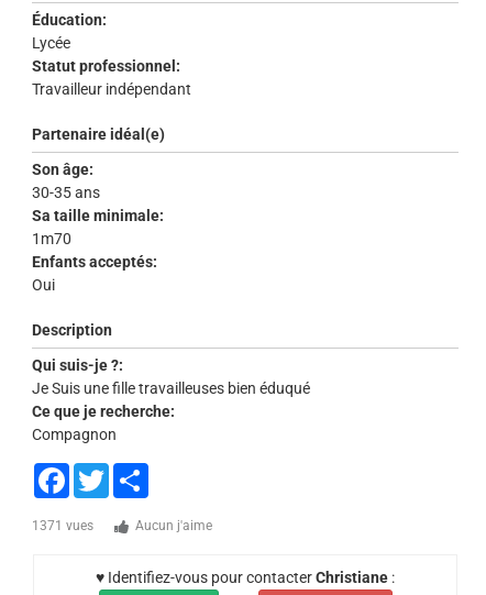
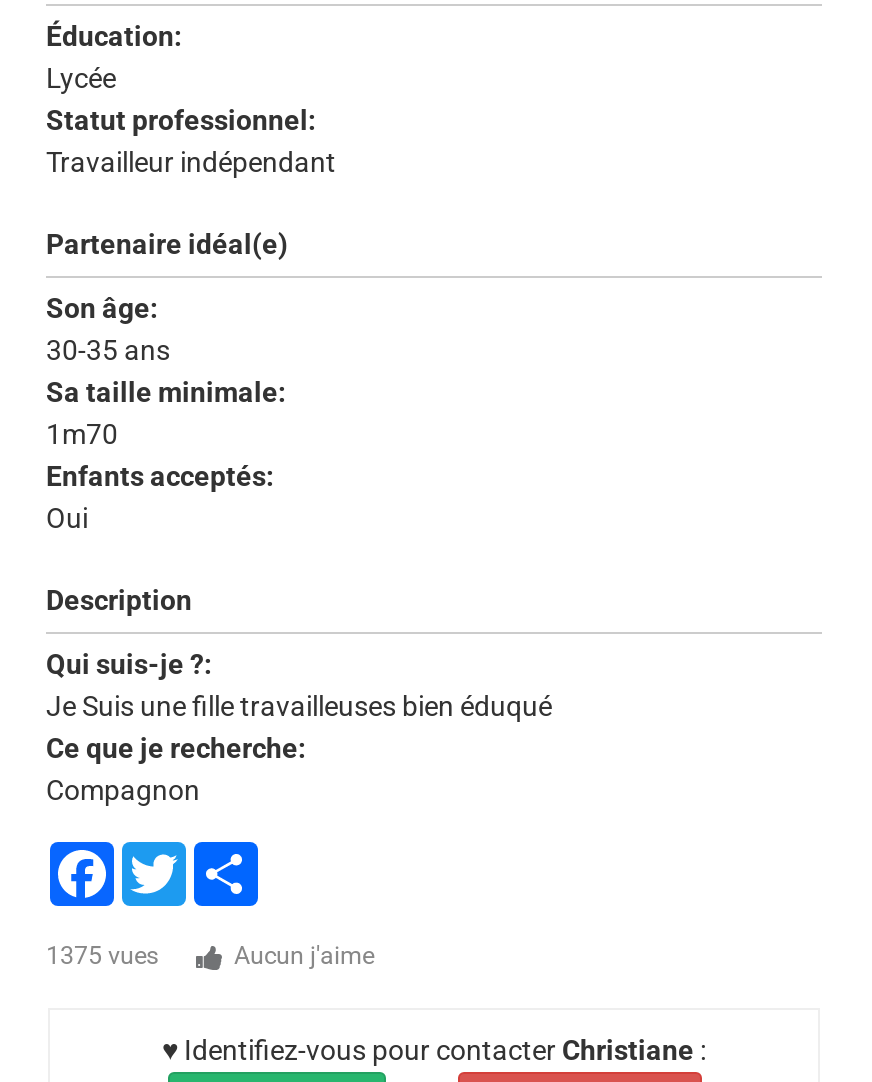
- 1371 vues
+ 1375 vues
